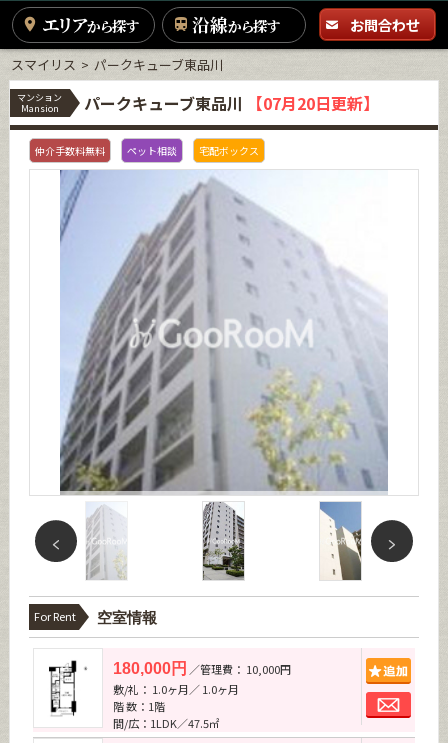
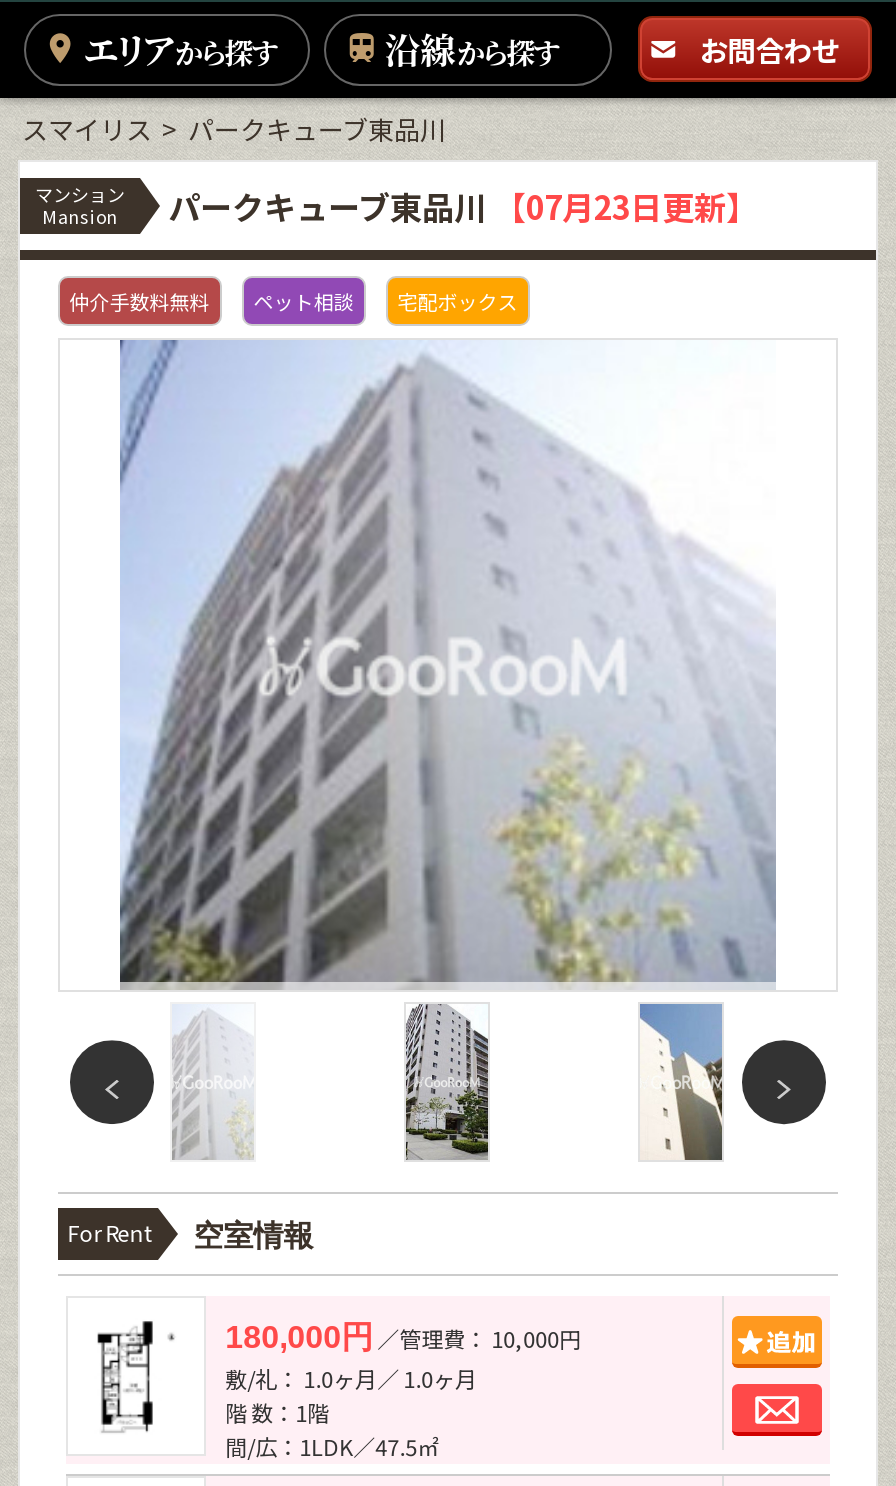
- パークキューブ東品川【07月20日更新】
+ パークキューブ東品川【07月23日更新】
